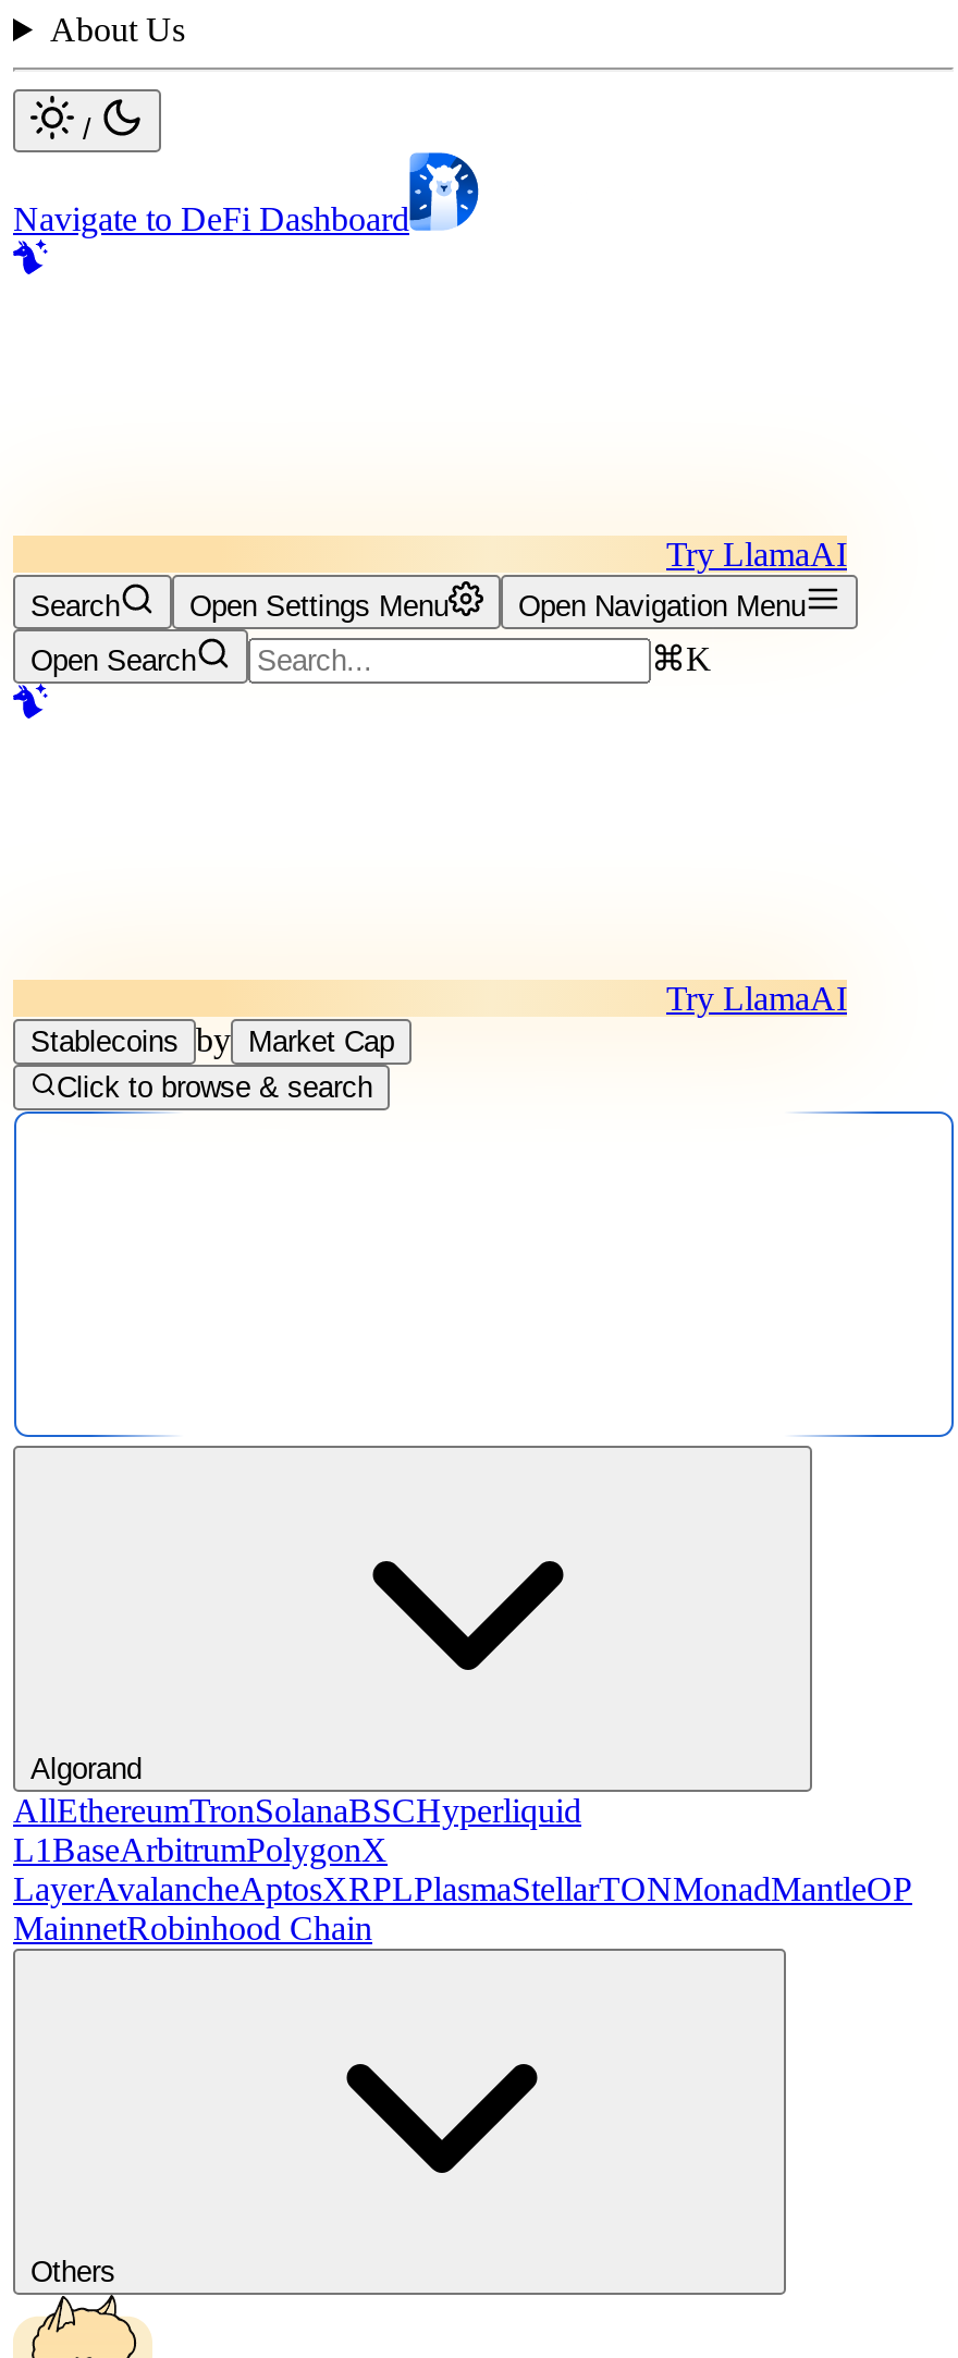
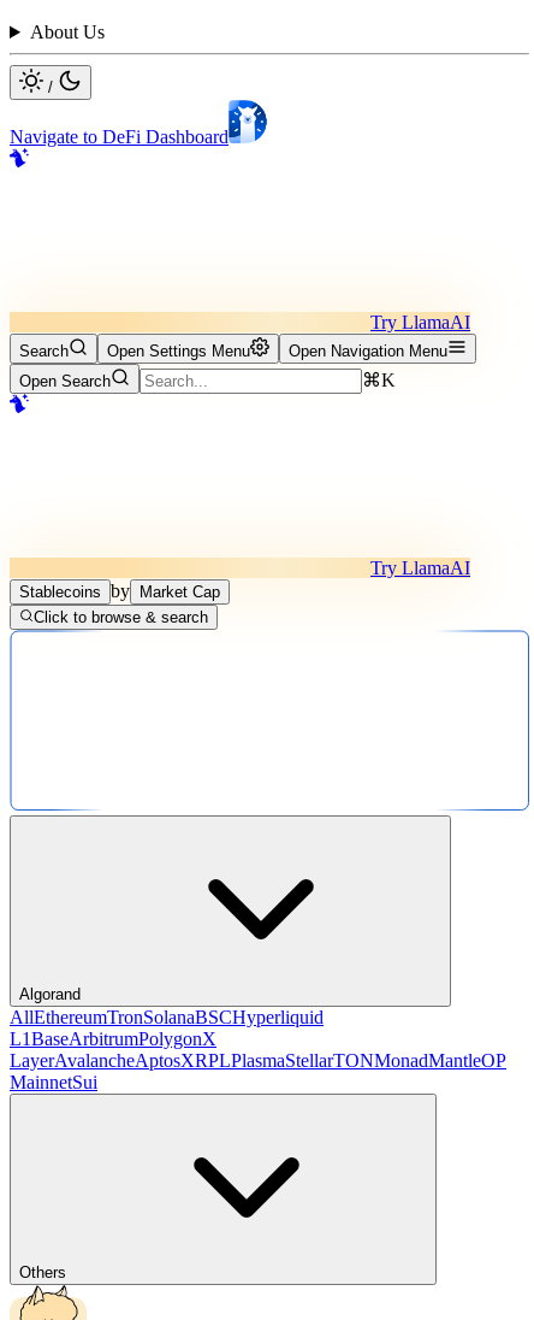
- MainnetRobinhood Chain
+ MainnetSui
